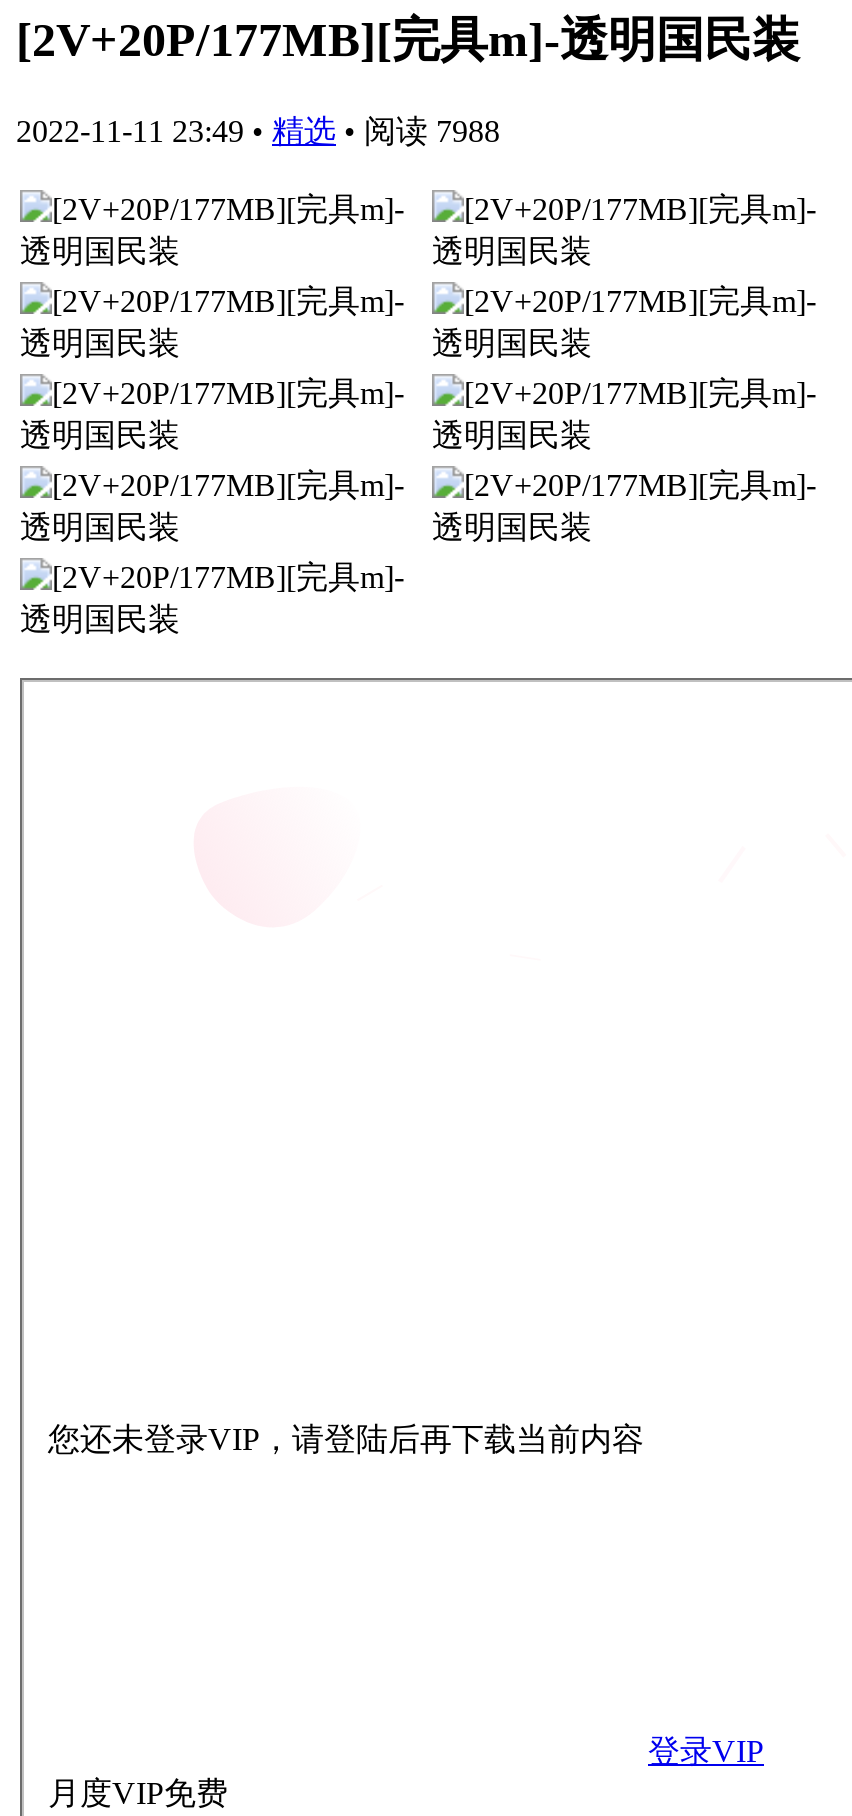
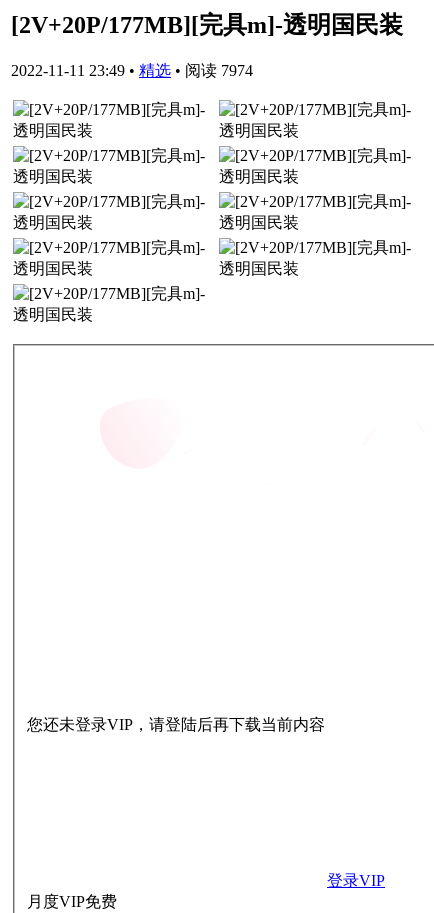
- 2022-11-11 23:49 • 精选 • 阅读 7988
+ 2022-11-11 23:49 • 精选 • 阅读 7974
